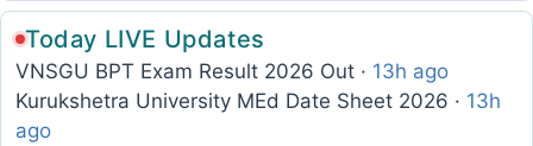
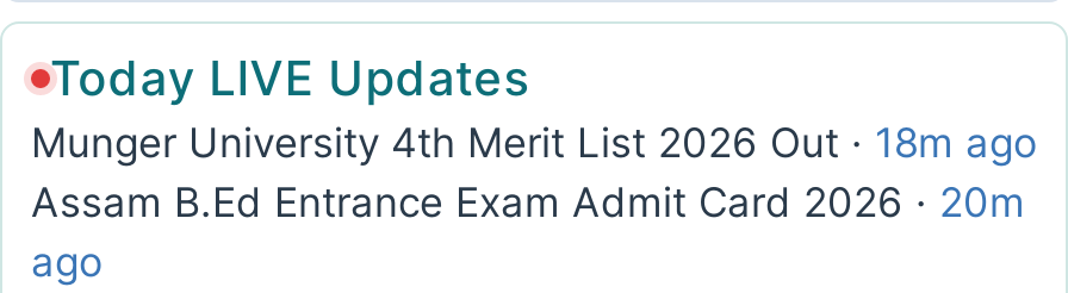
- VNSGU BPT Exam Result 2026 Out · 13h ago
- Kurukshetra University MEd Date Sheet 2026 · 13h
+ Munger University 4th Merit List 2026 Out · 18m ago
+ Assam B.Ed Entrance Exam Admit Card 2026 · 20m
